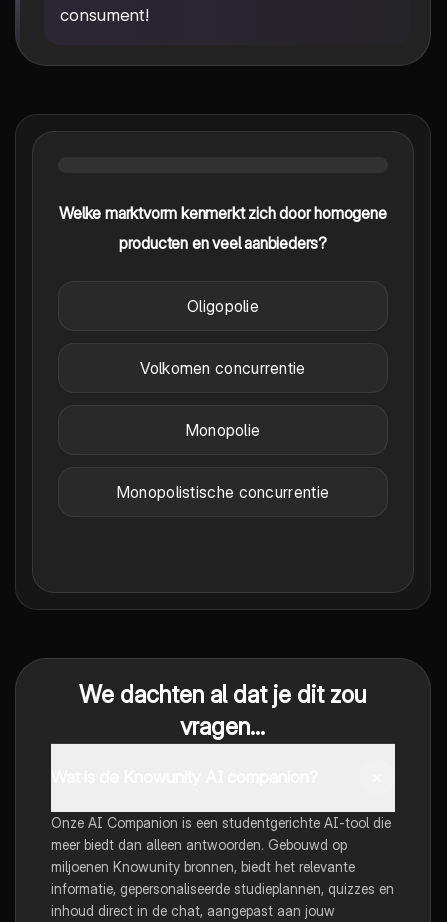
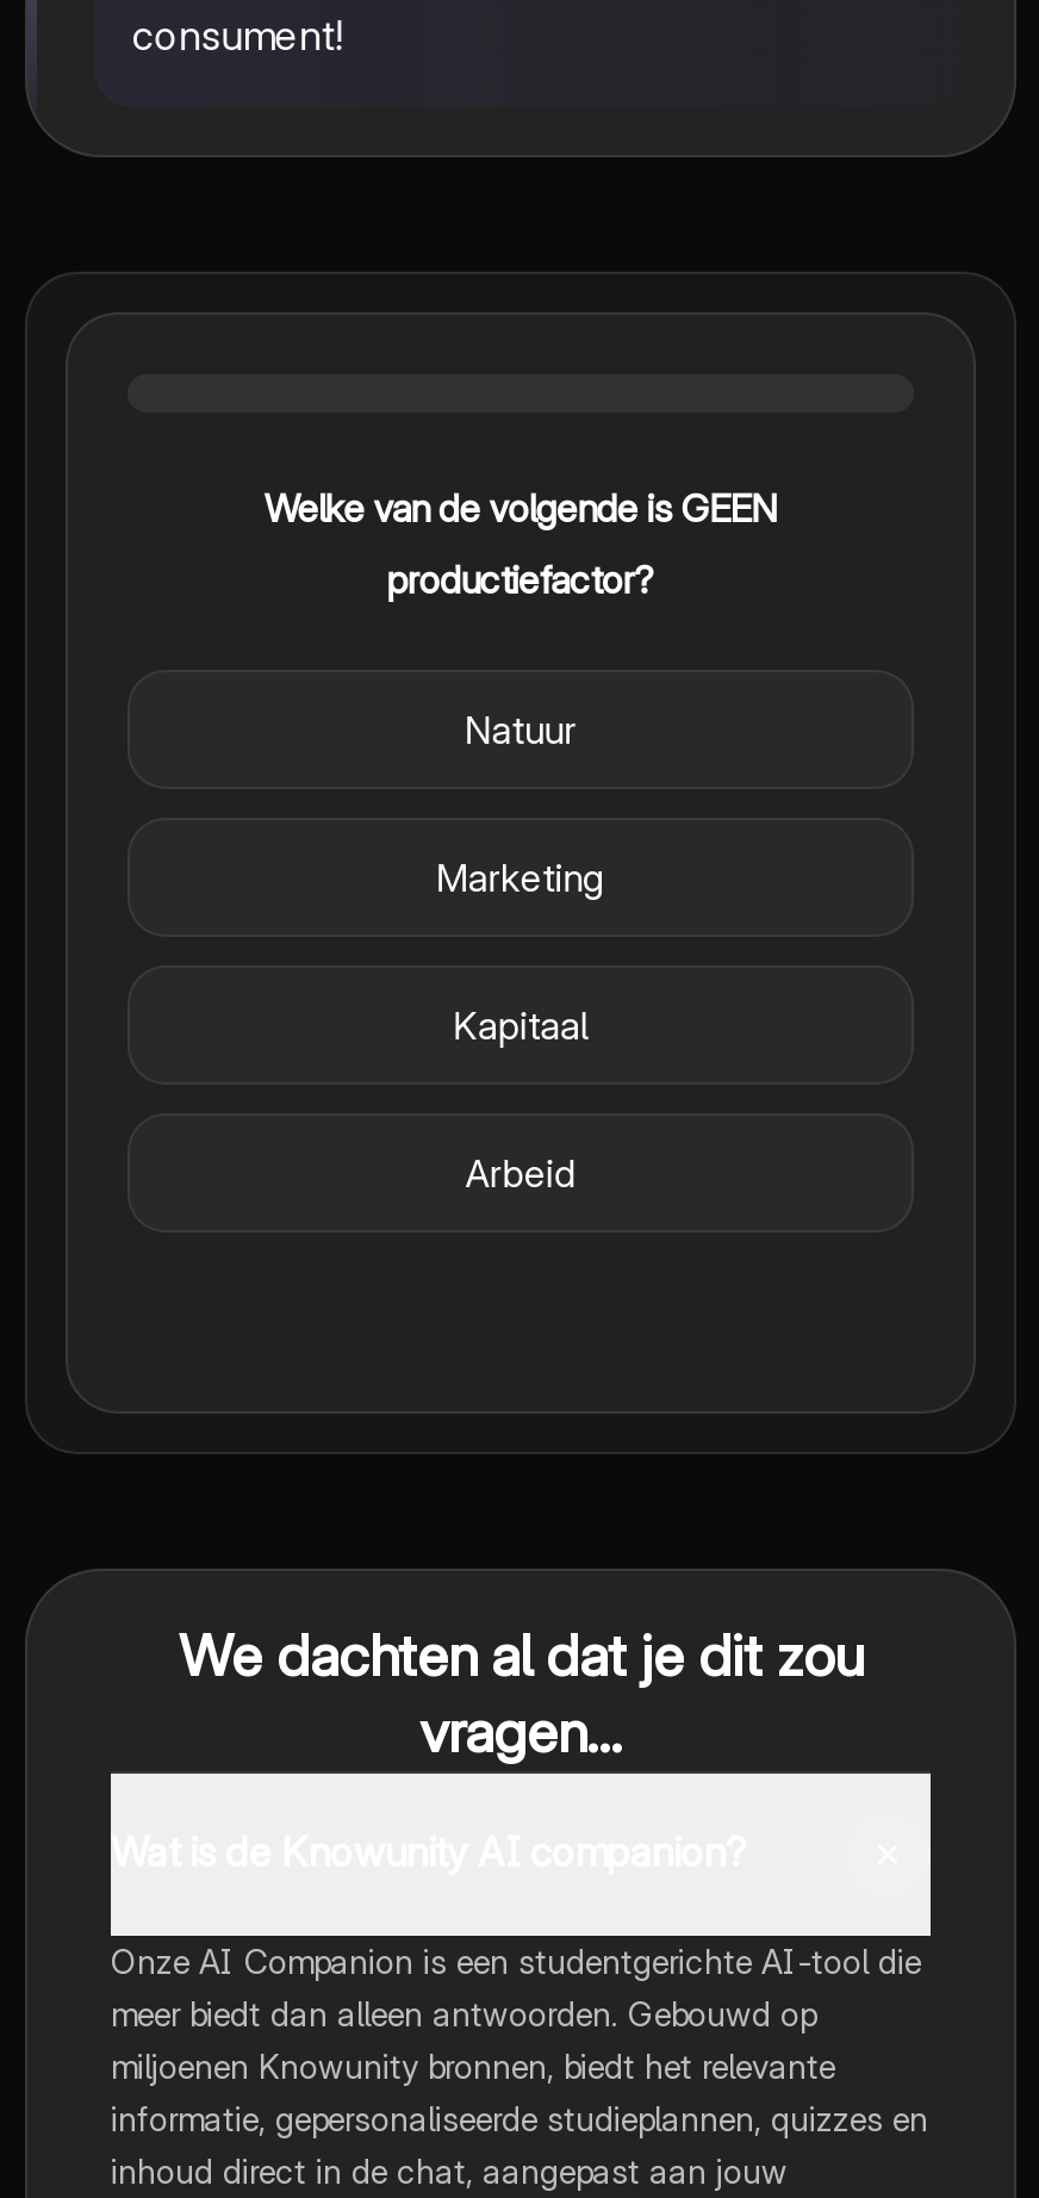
- Welke marktvorm kenmerkt zich door homogene
+ Welke van de volgende is GEEN

- producten en veel aanbieders?
+ productiefactor?

- Oligopolie
+ Natuur

- Volkomen concurrentie
+ Marketing

- Monopolie
+ Kapitaal

- Monopolistische concurrentie
+ Arbeid
